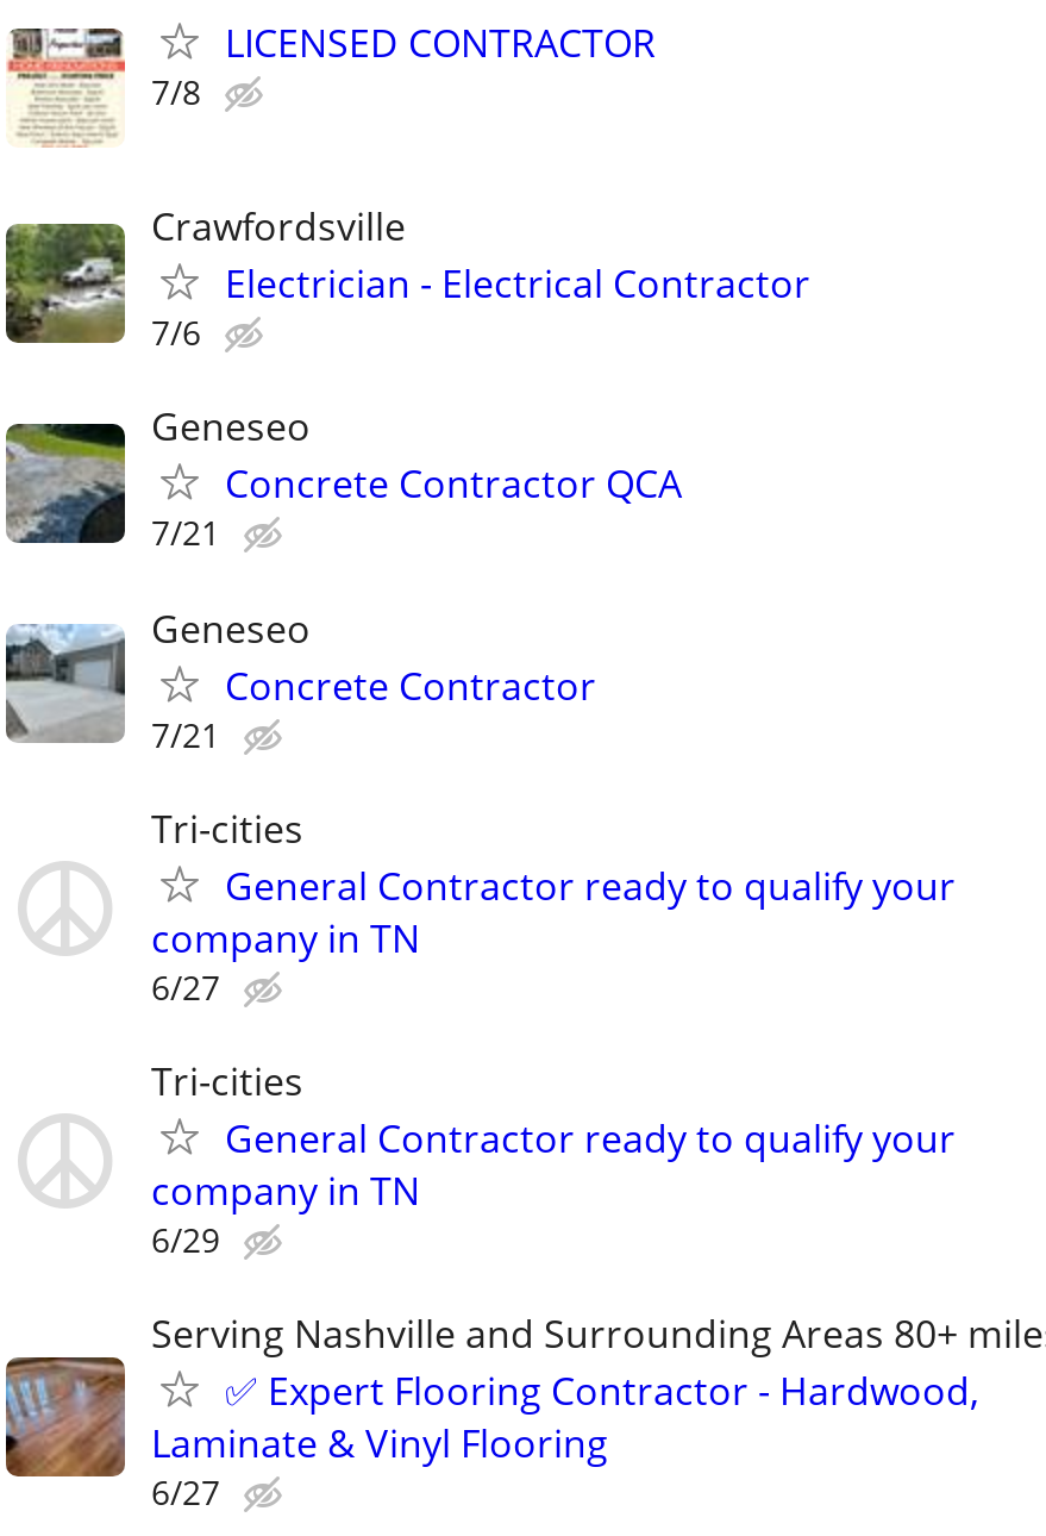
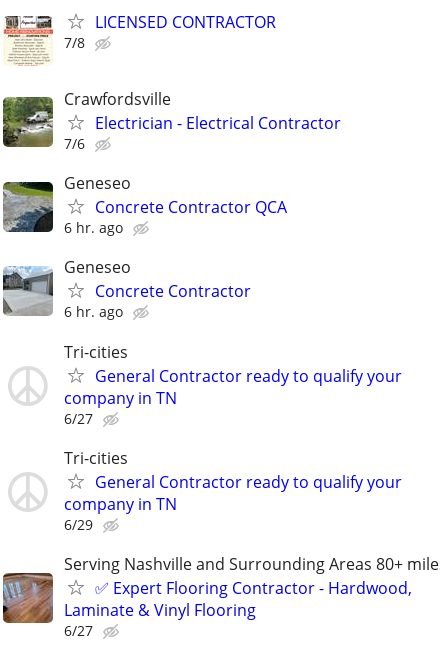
- 7/21
+ 6 hr. ago

- 7/21
+ 6 hr. ago
